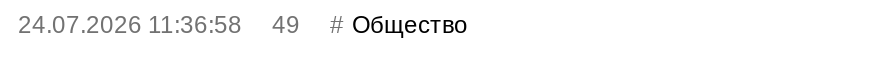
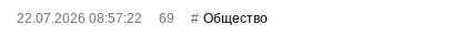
- 24.07.2026 11:36:58
- 49
+ 22.07.2026 08:57:22
+ 69
